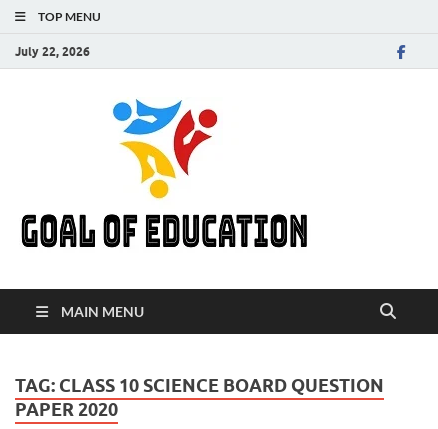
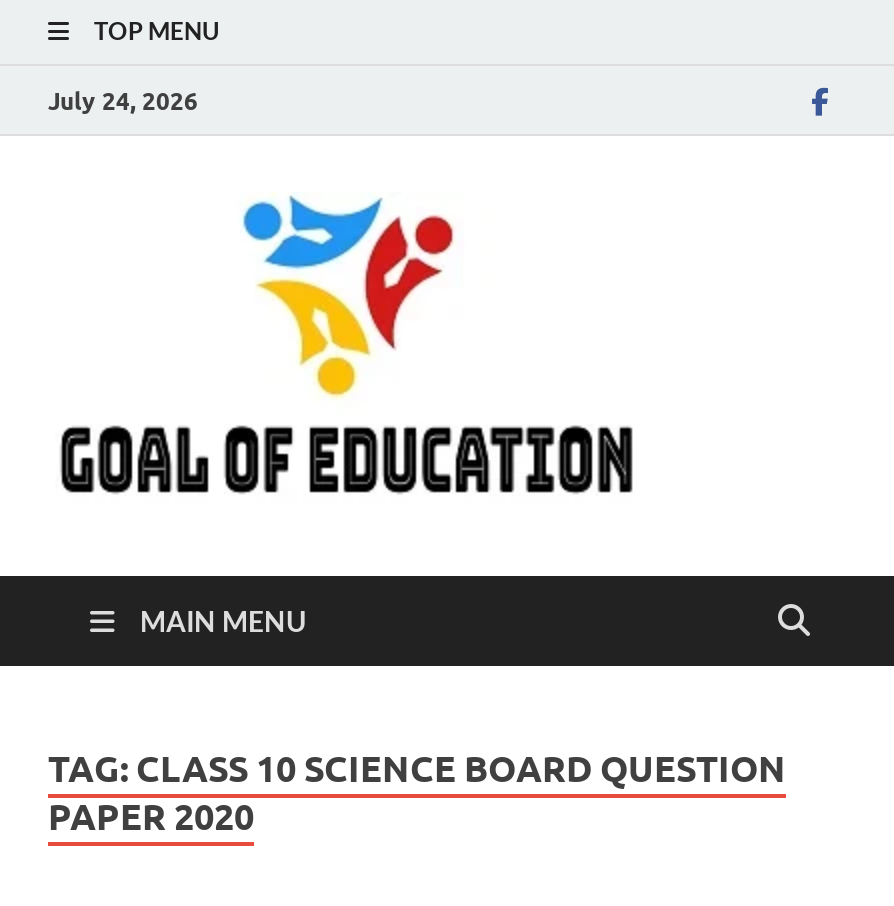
- July 22, 2026
+ July 24, 2026
